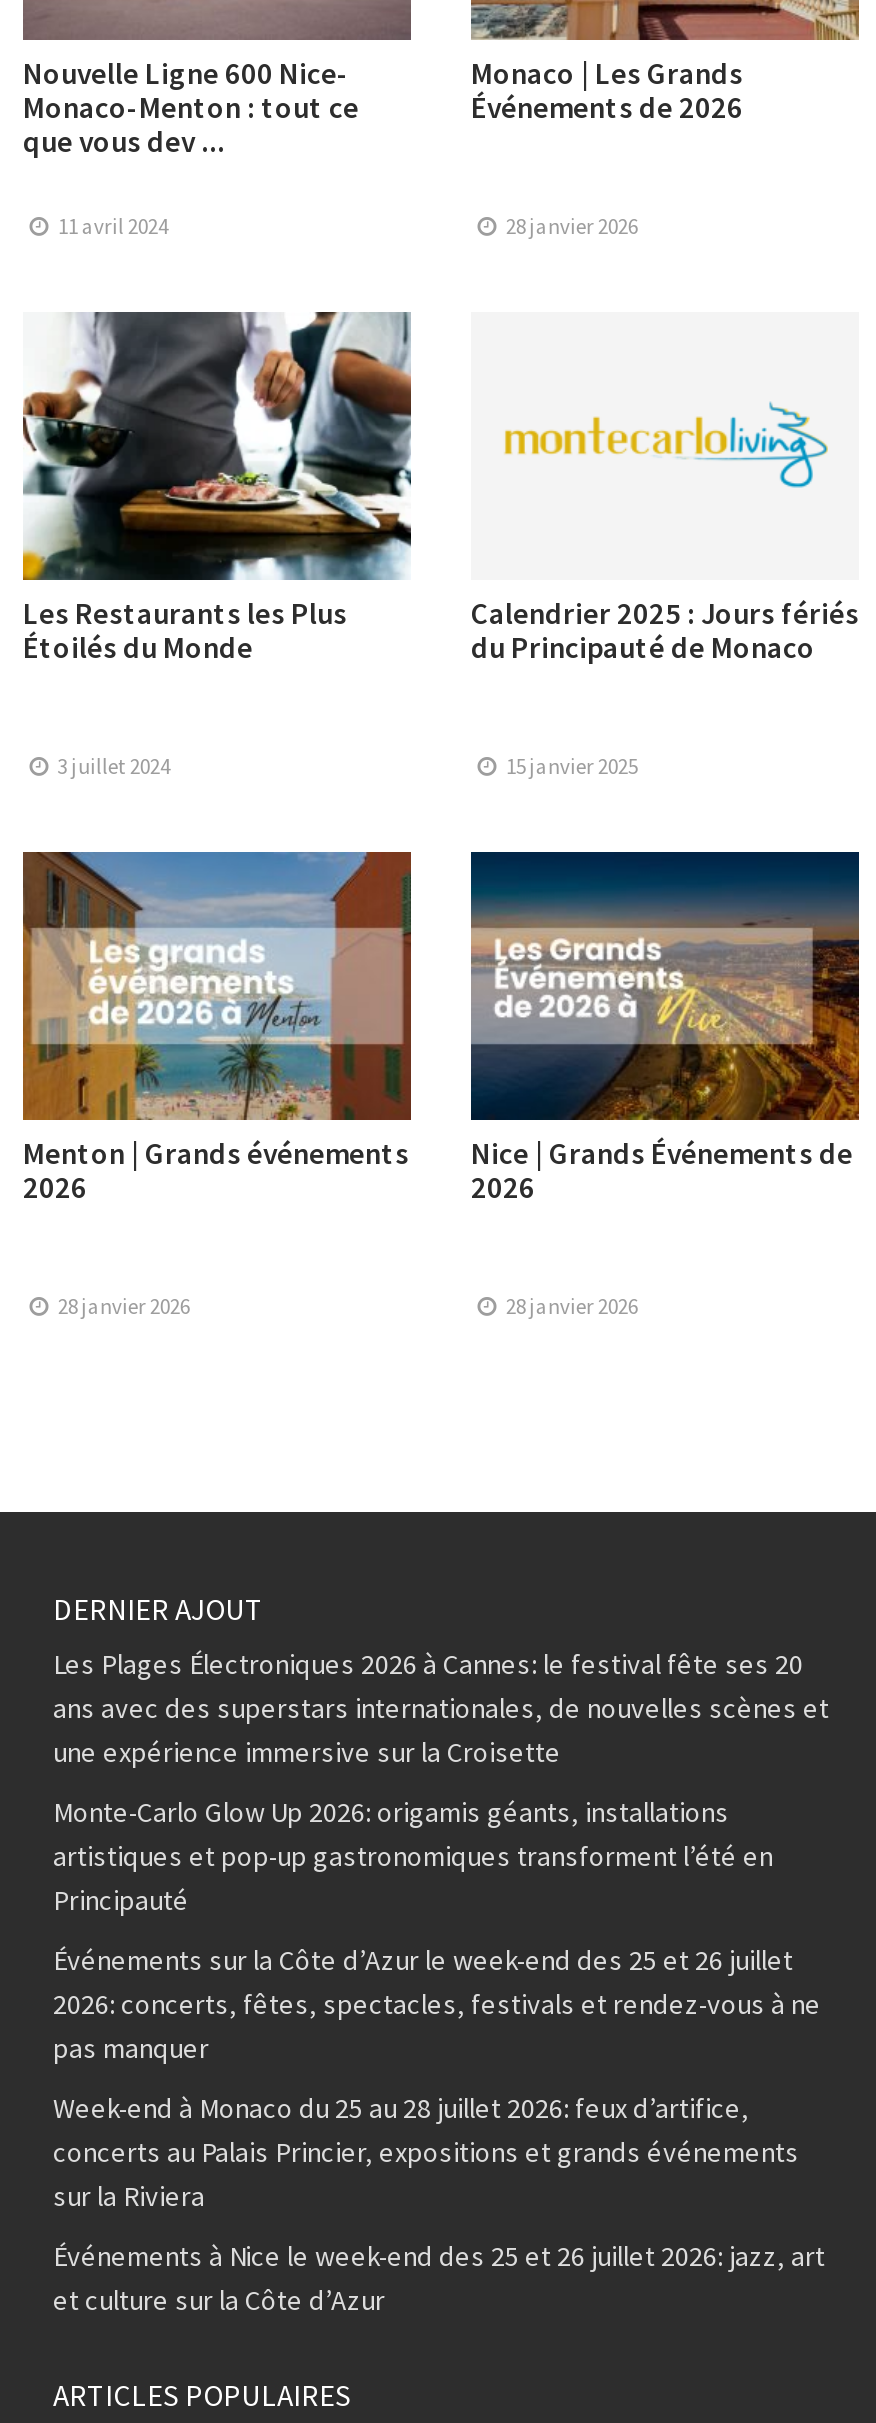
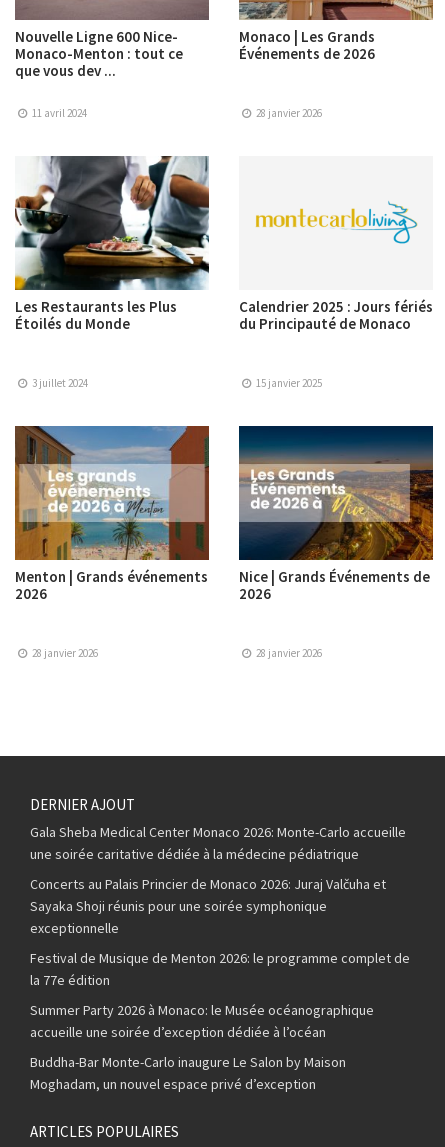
- Les Plages Électroniques 2026 à Cannes: le festival fête ses 20
- ans avec des superstars internationales, de nouvelles scènes et
- une expérience immersive sur la Croisette
+ Gala Sheba Medical Center Monaco 2026: Monte-Carlo accueille
+ une soirée caritative dédiée à la médecine pédiatrique

- Monte-Carlo Glow Up 2026: origamis géants, installations
- artistiques et pop-up gastronomiques transforment l’été en
- Principauté
+ Concerts au Palais Princier de Monaco 2026: Juraj Valčuha et
+ Sayaka Shoji réunis pour une soirée symphonique
+ exceptionnelle

- Événements sur la Côte d’Azur le week-end des 25 et 26 juillet
- 2026: concerts, fêtes, spectacles, festivals et rendez-vous à ne
- pas manquer
+ Festival de Musique de Menton 2026: le programme complet de
+ la 77e édition

- Week-end à Monaco du 25 au 28 juillet 2026: feux d’artifice,
- concerts au Palais Princier, expositions et grands événements
- sur la Riviera
+ Summer Party 2026 à Monaco: le Musée océanographique
+ accueille une soirée d’exception dédiée à l’océan

- Événements à Nice le week-end des 25 et 26 juillet 2026: jazz, art
- et culture sur la Côte d’Azur
+ Buddha-Bar Monte-Carlo inaugure Le Salon by Maison
+ Moghadam, un nouvel espace privé d’exception
